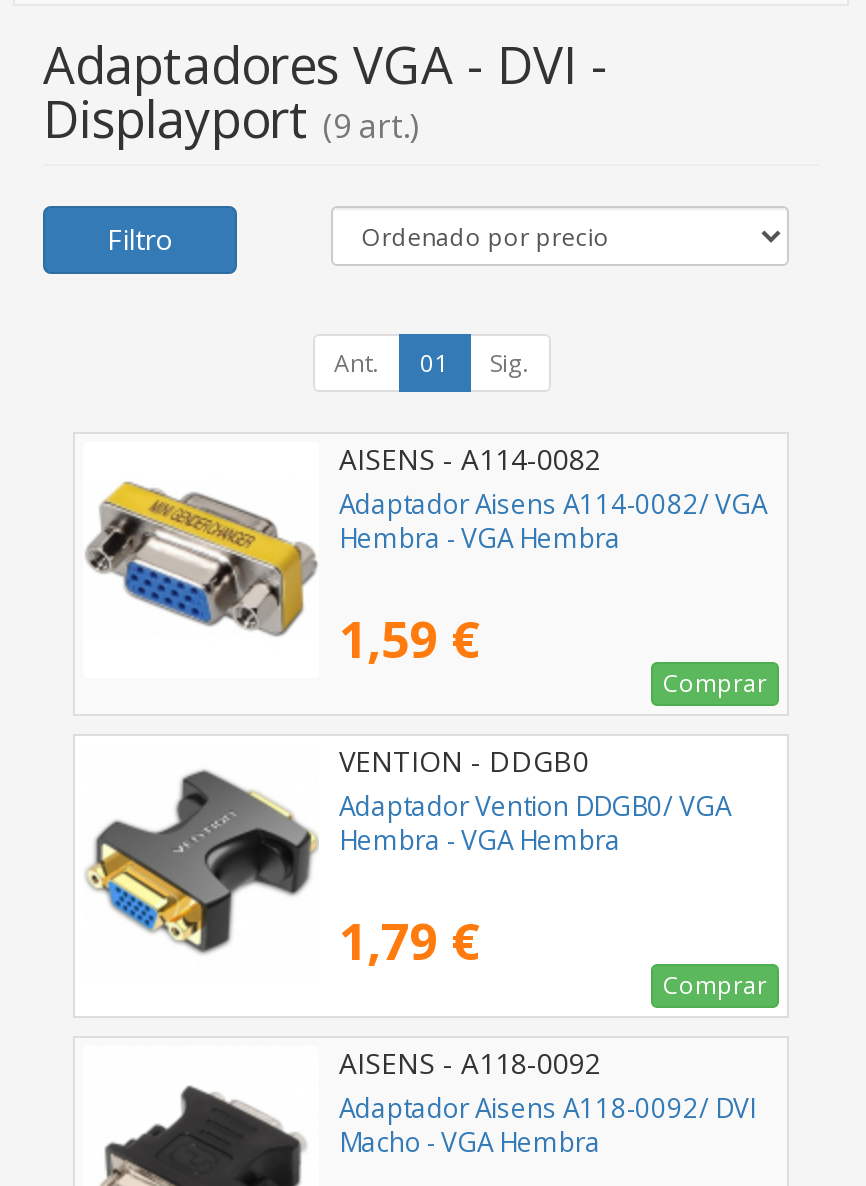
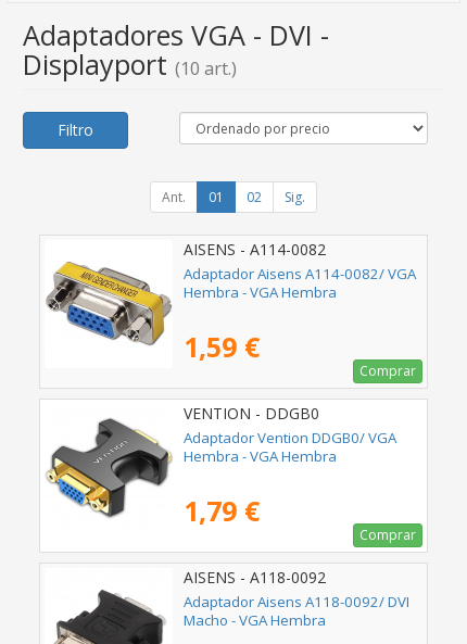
- Displayport(9 art.)
+ Displayport(10 art.)

+ 02
